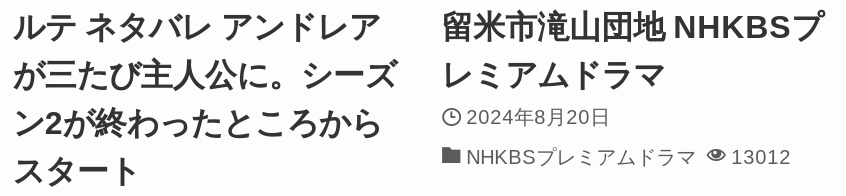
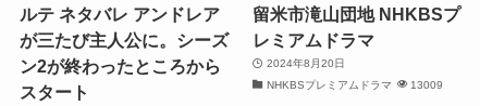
- NHKBSプレミアムドラマ 13012
+ NHKBSプレミアムドラマ 13009
